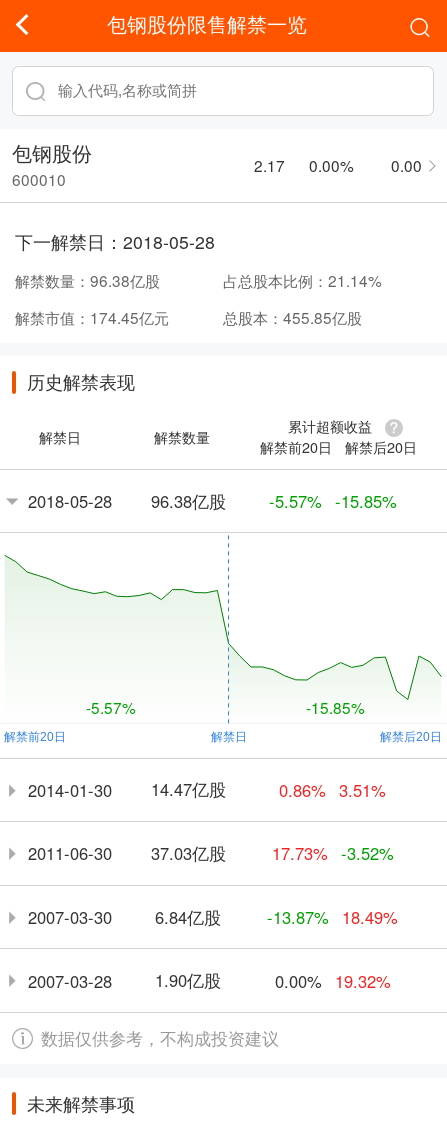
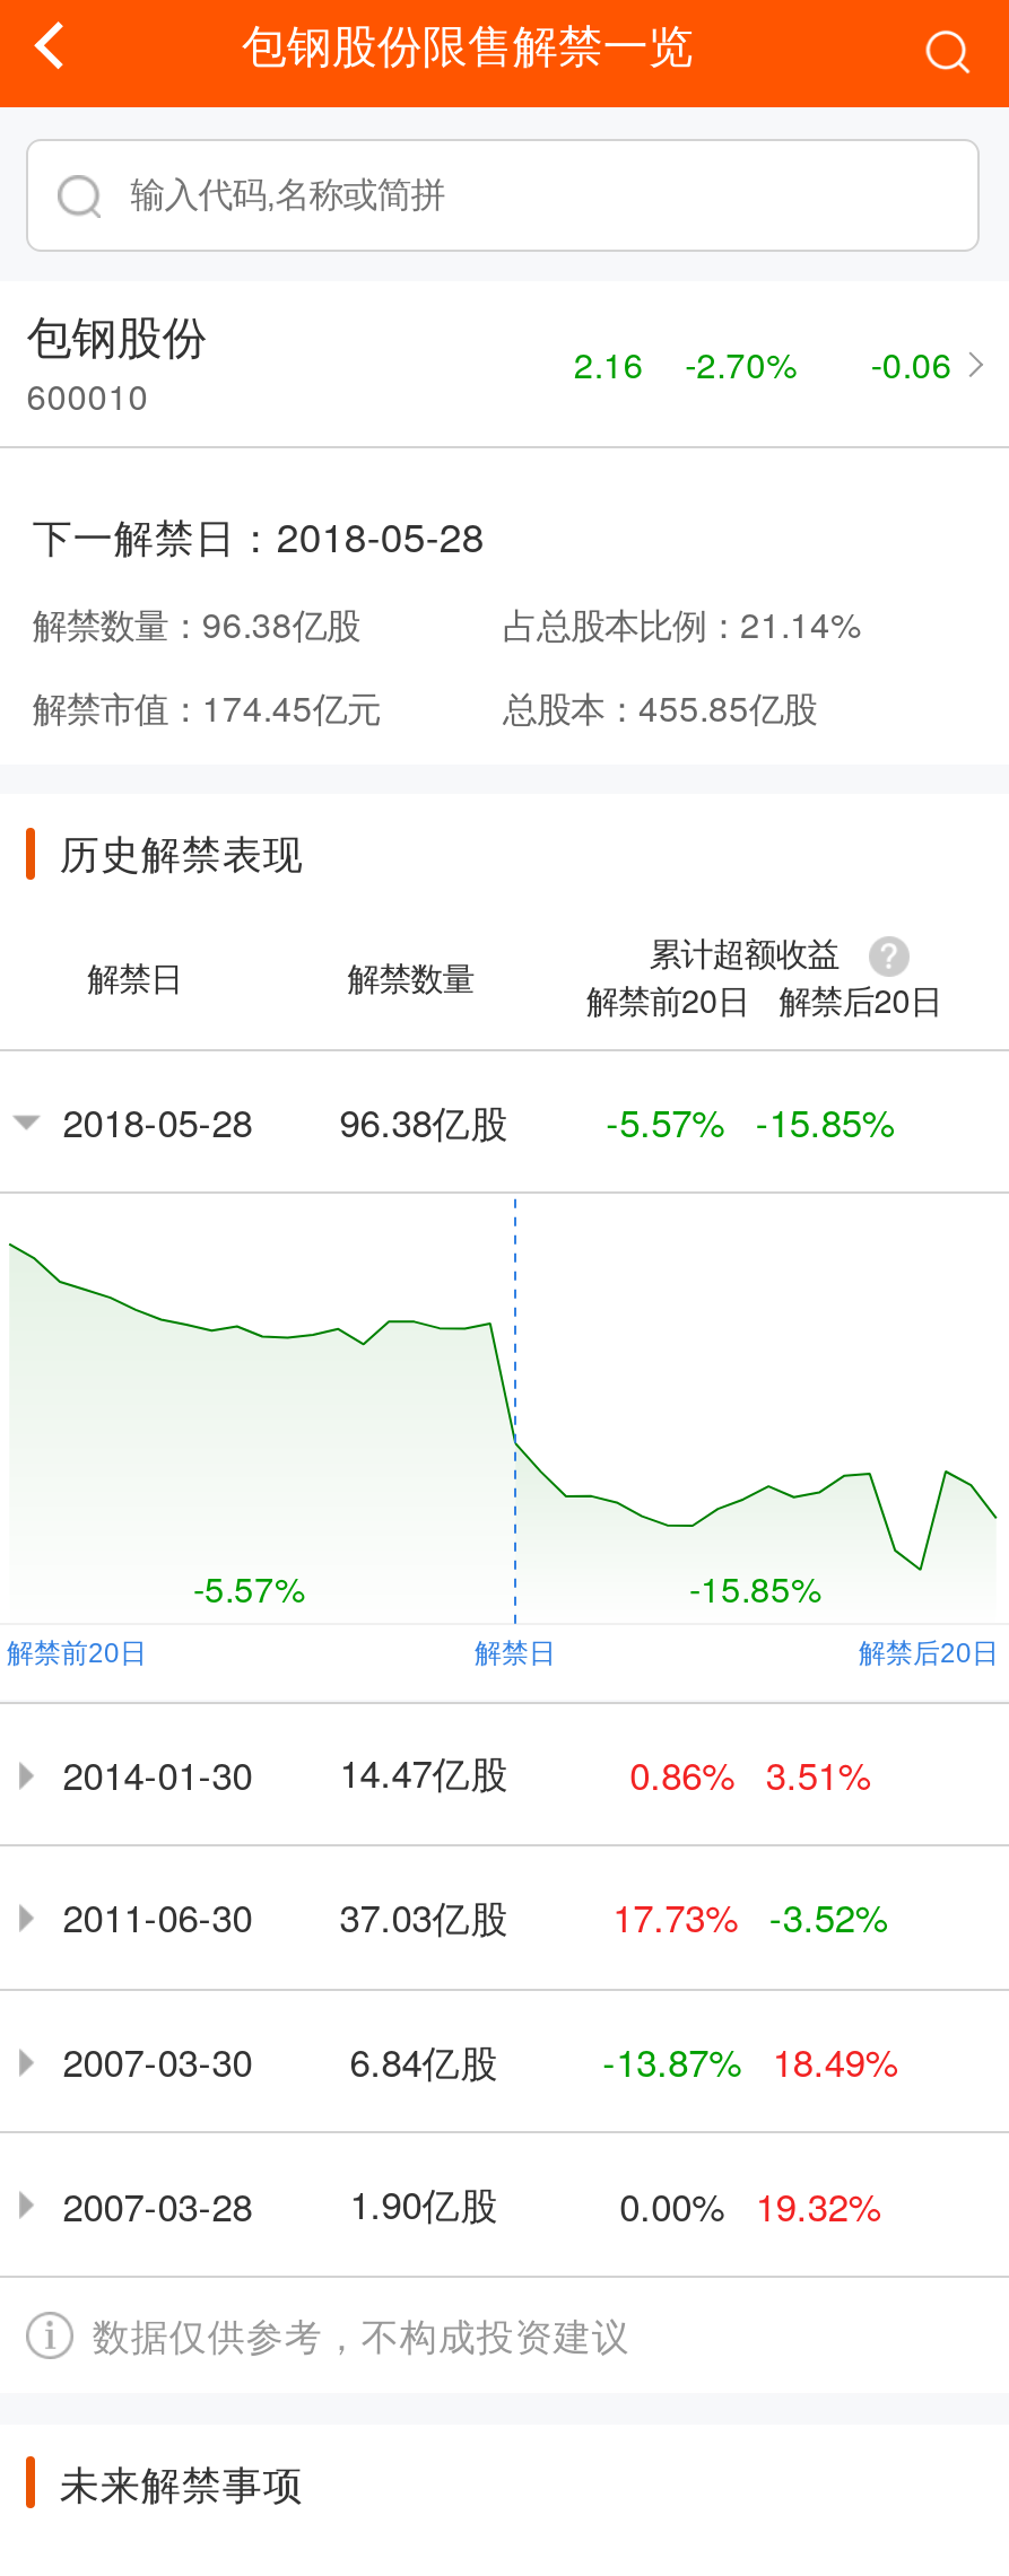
- 2.17
+ 2.16

- 0.00%
+ -2.70%

- 0.00
+ -0.06
